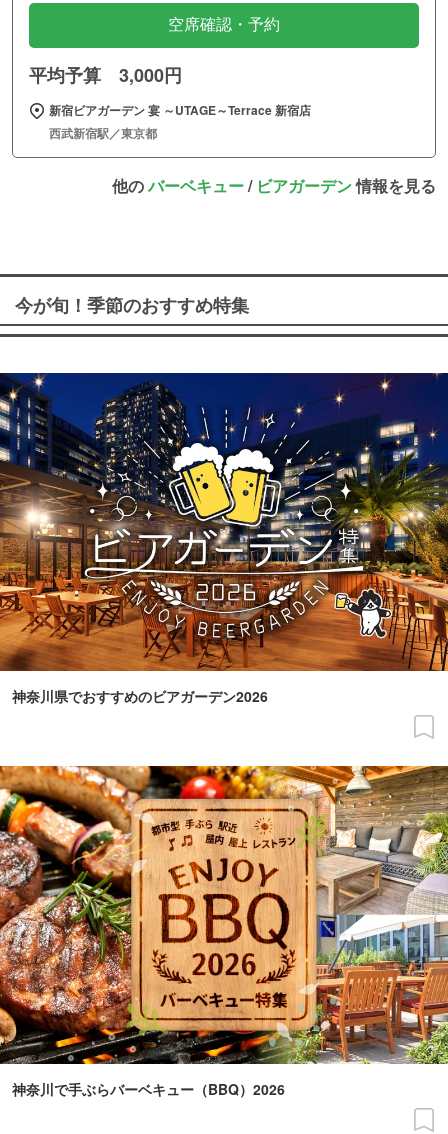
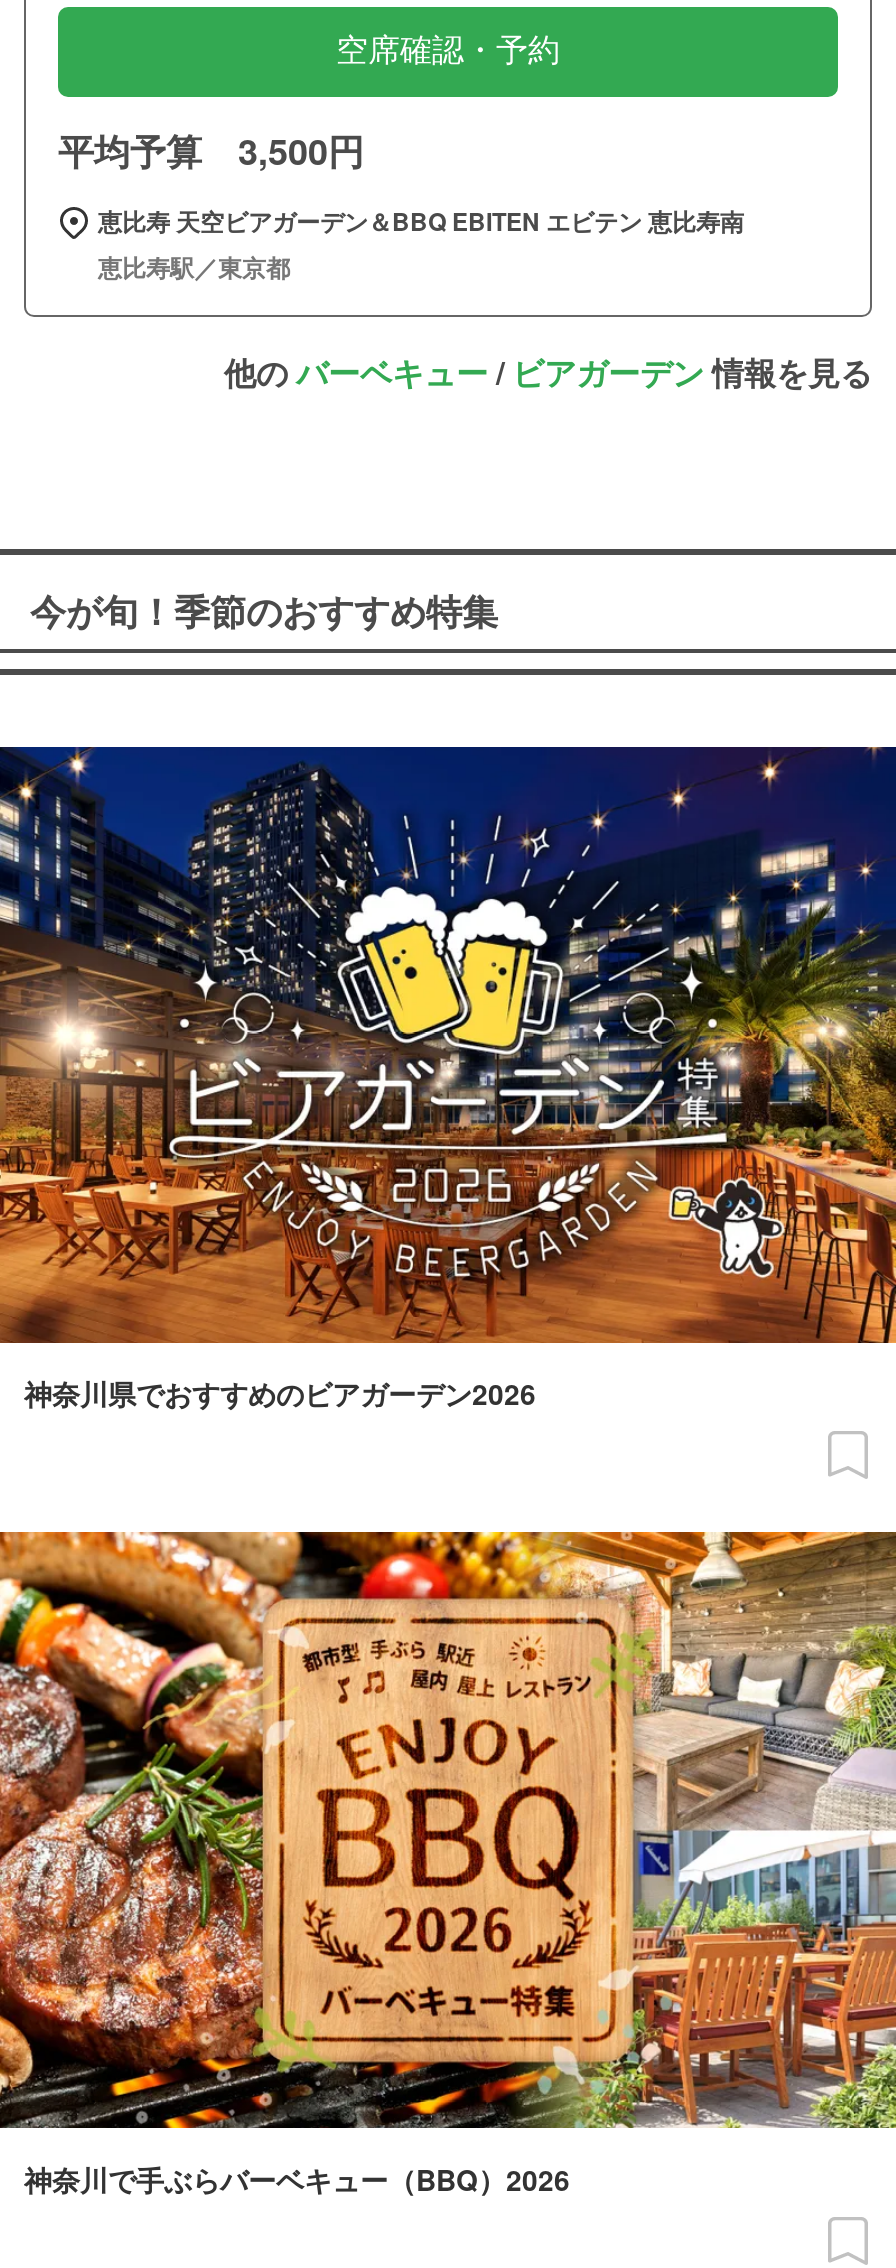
- 平均予算 3,000円
+ 平均予算 3,500円

- 新宿ビアガーデン 宴 ～UTAGE～Terrace 新宿店
- 西武新宿駅／東京都
+ 恵比寿 天空ビアガーデン＆BBQ EBITEN エビテン 恵比寿南
+ 恵比寿駅／東京都
